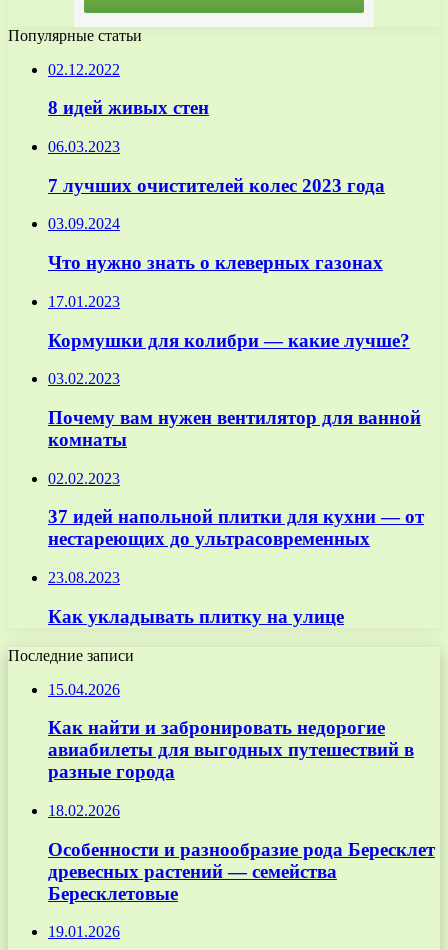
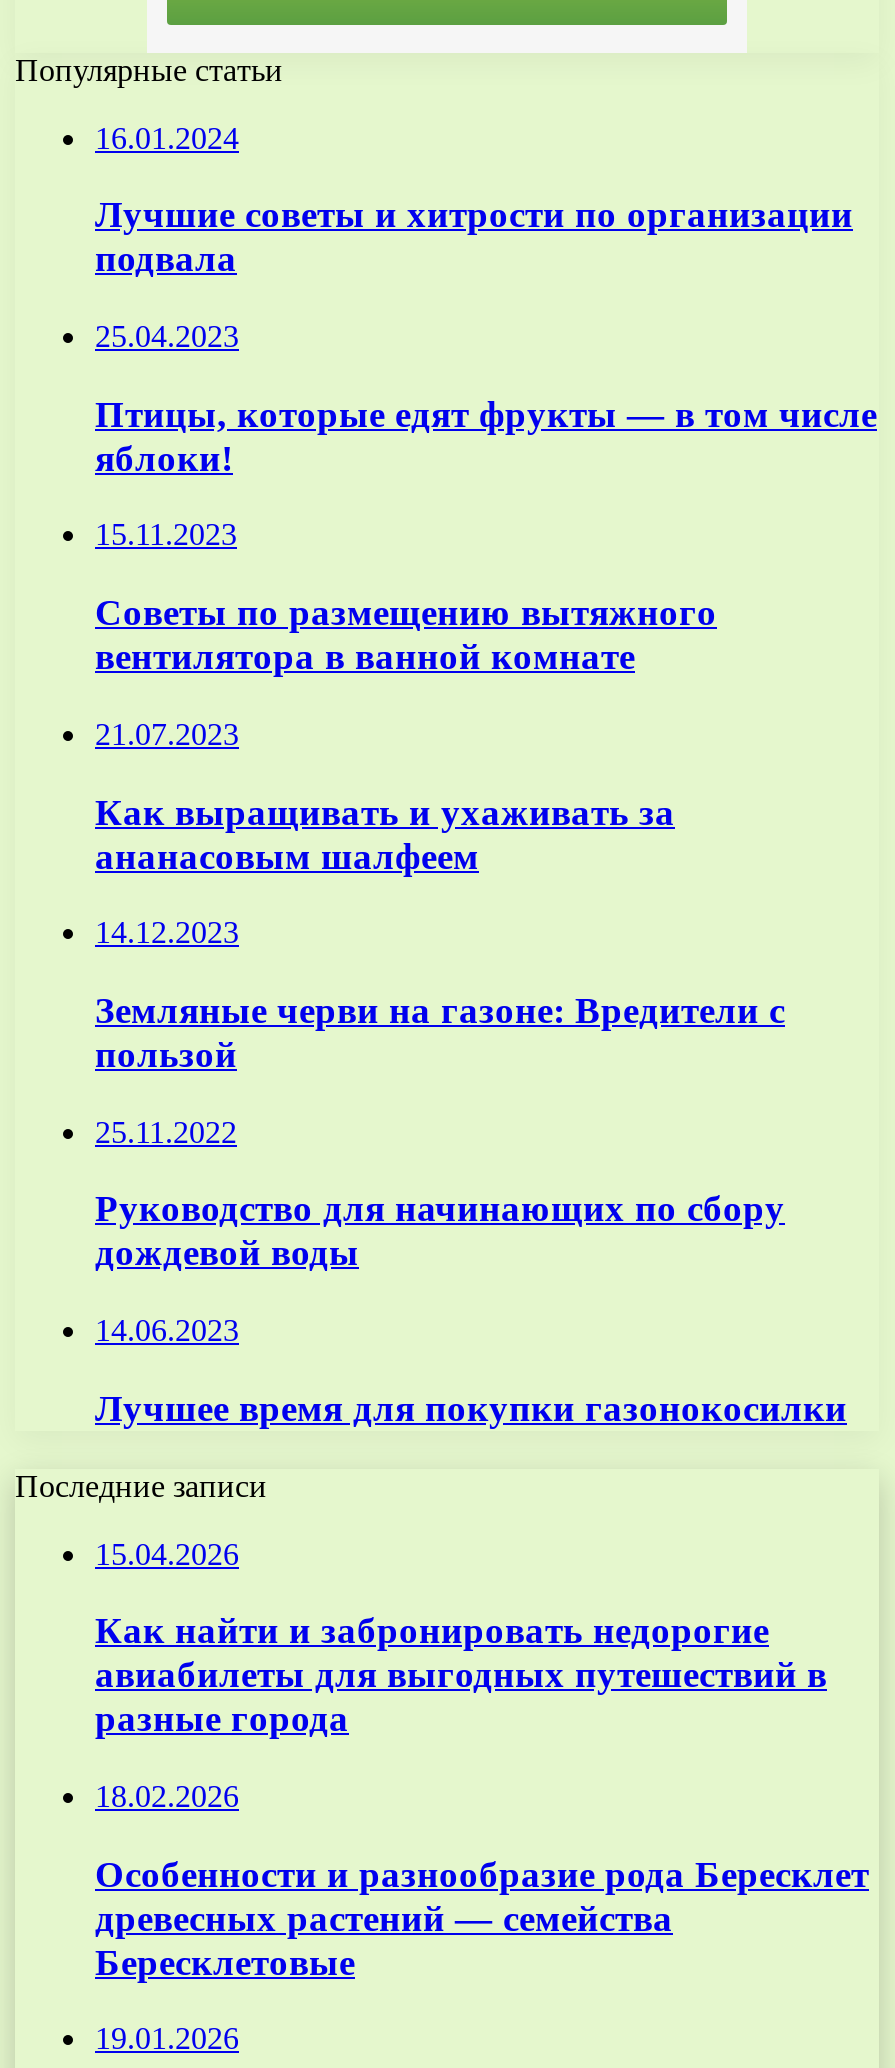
- 02.12.2022
+ 16.01.2024

- 8 идей живых стен
+ Лучшие советы и хитрости по организации
+ подвала

- 06.03.2023
+ 25.04.2023

- 7 лучших очистителей колес 2023 года
+ Птицы, которые едят фрукты — в том числе
+ яблоки!

- 03.09.2024
+ 15.11.2023

- Что нужно знать о клеверных газонах
+ Советы по размещению вытяжного
+ вентилятора в ванной комнате

- 17.01.2023
+ 21.07.2023

- Кормушки для колибри — какие лучше?
+ Как выращивать и ухаживать за
+ ананасовым шалфеем

- 03.02.2023
+ 14.12.2023

- Почему вам нужен вентилятор для ванной
- комнаты
+ Земляные черви на газоне: Вредители с
+ пользой

- 02.02.2023
+ 25.11.2022

- 37 идей напольной плитки для кухни — от
- нестареющих до ультрасовременных
+ Руководство для начинающих по сбору
+ дождевой воды

- 23.08.2023
+ 14.06.2023

- Как укладывать плитку на улице
+ Лучшее время для покупки газонокосилки
